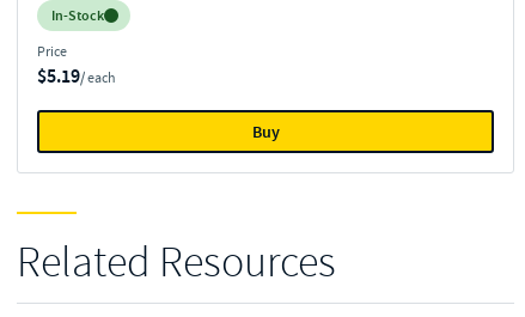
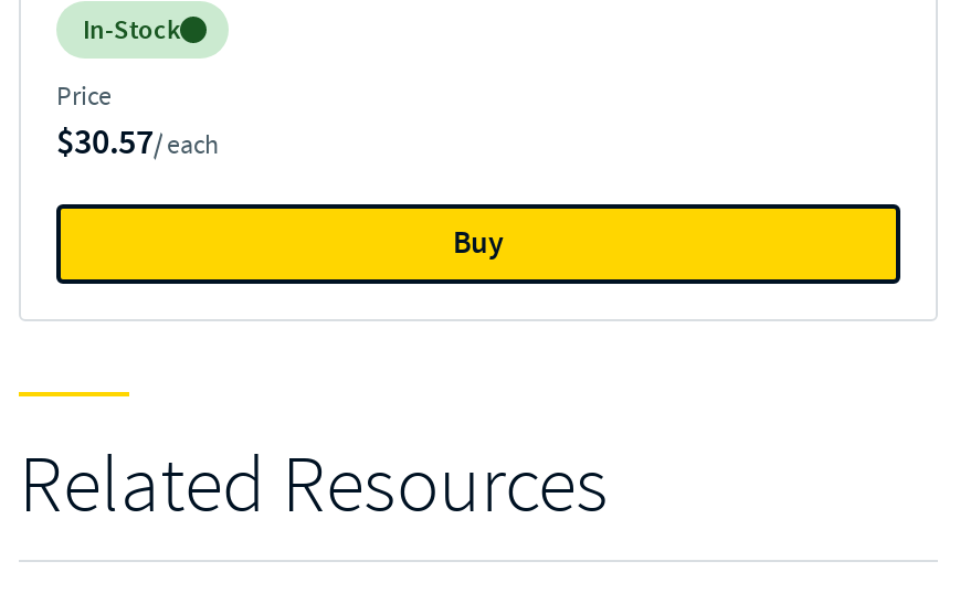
- $5.19/ each
+ $30.57/ each
